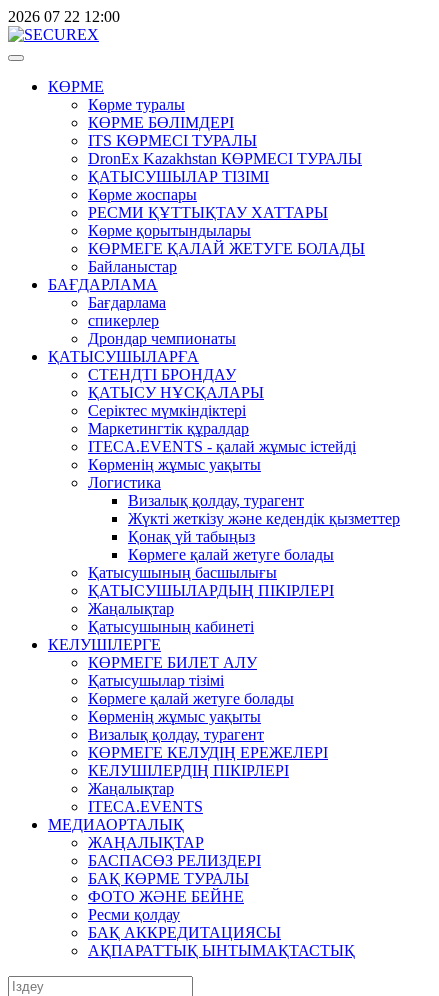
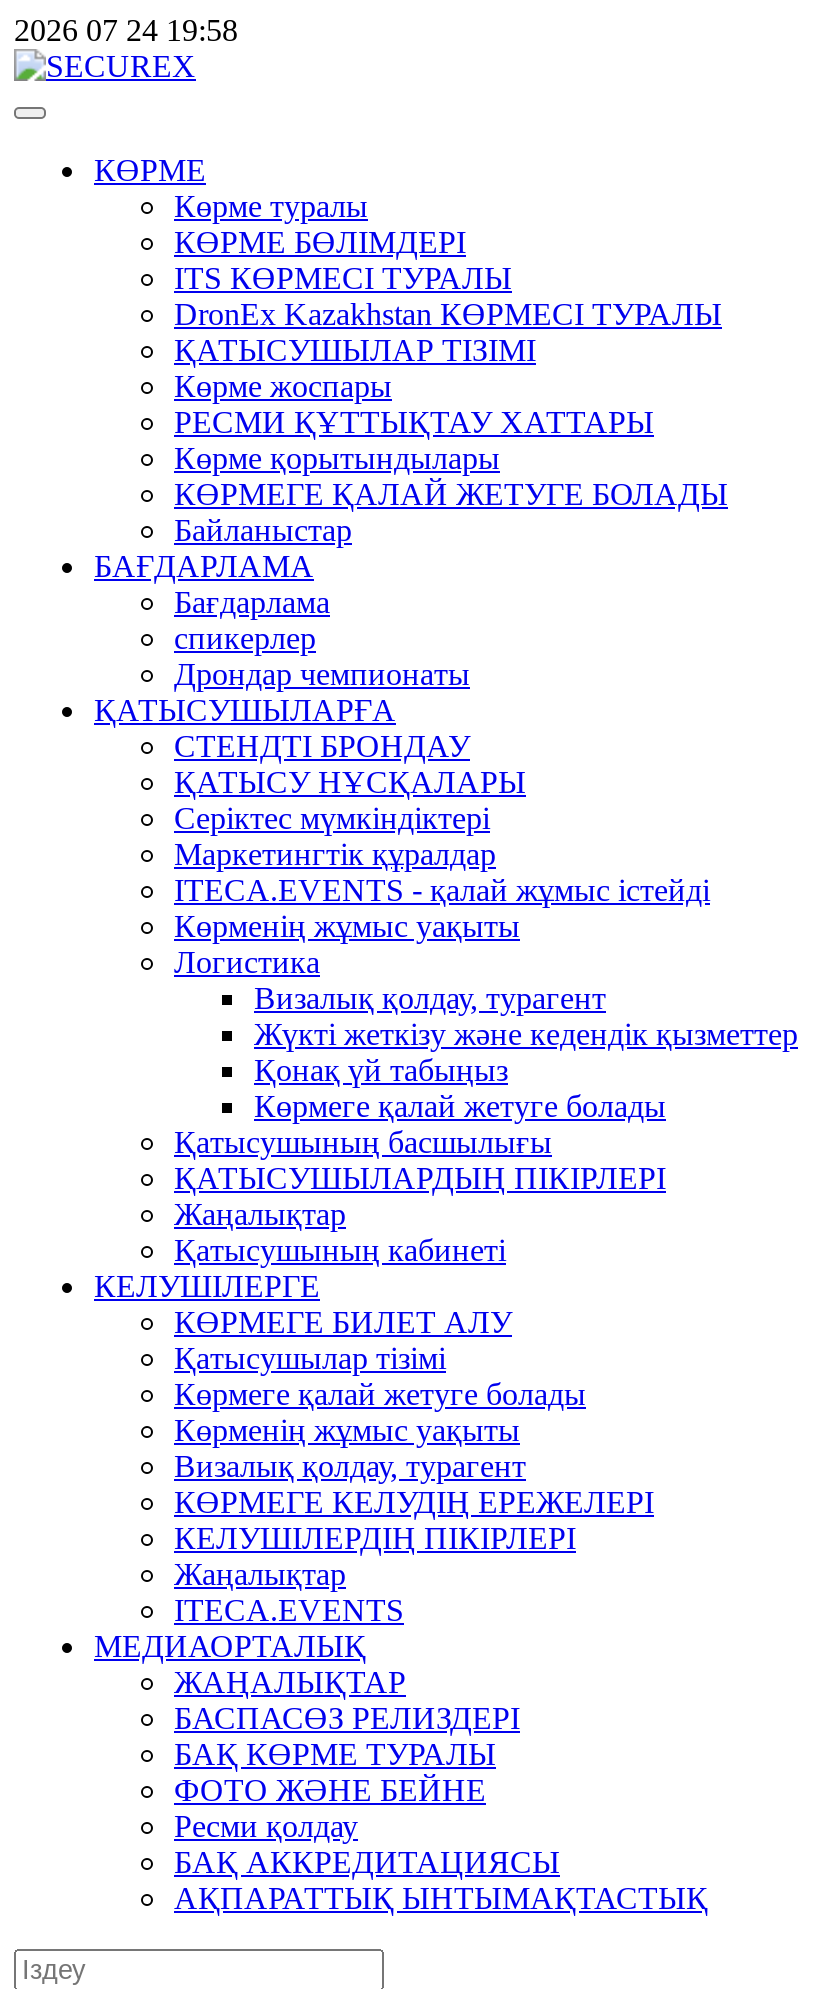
- 2026 07 22 12:00
+ 2026 07 24 19:58
